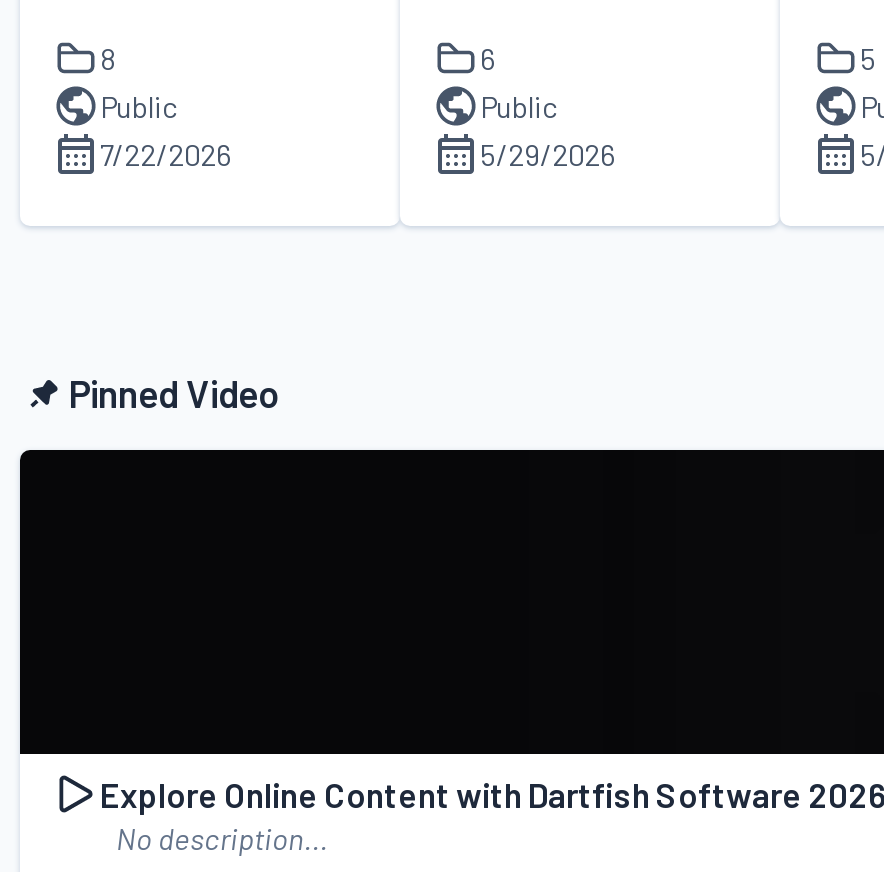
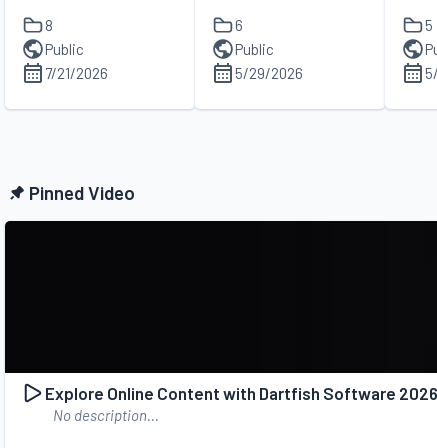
- 7/22/2026
+ 7/21/2026
